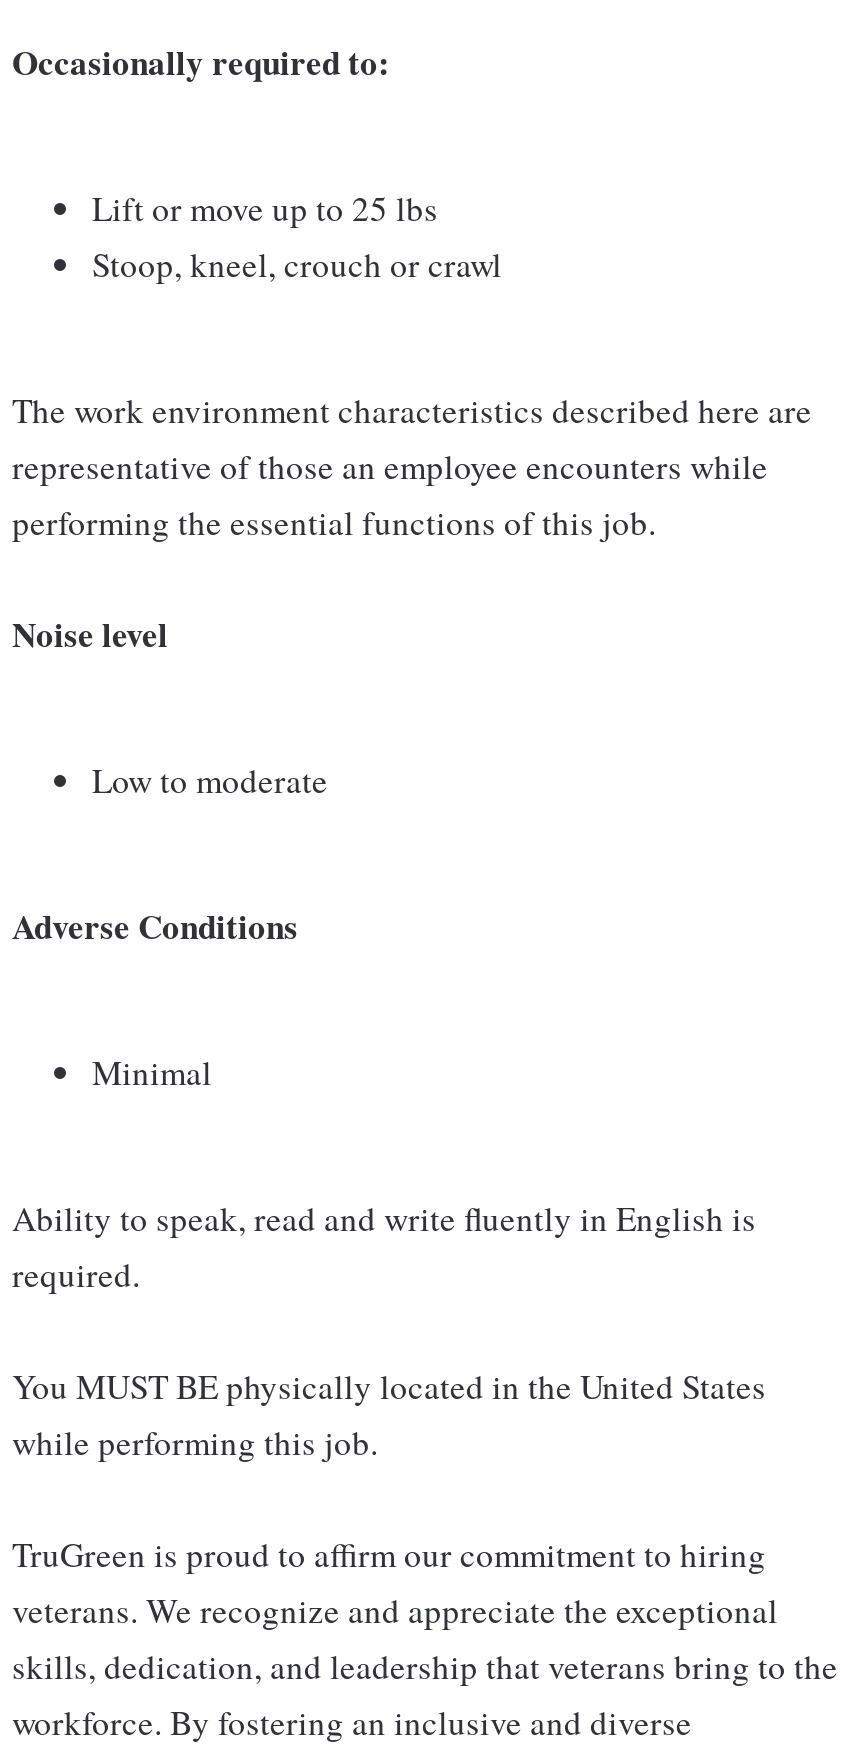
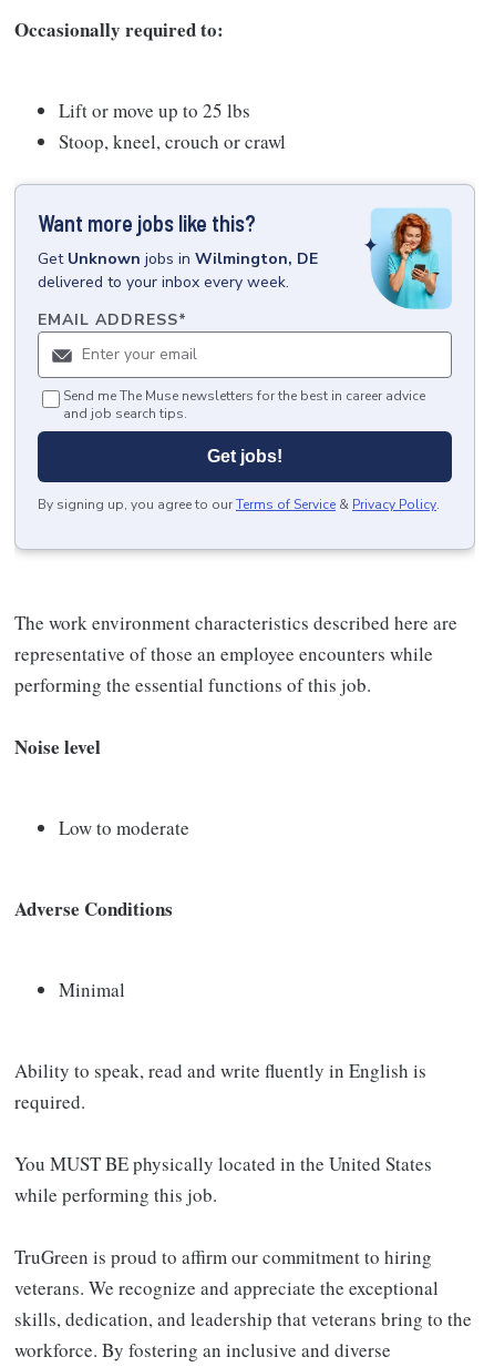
+ [image]
+ Want more jobs like this?
+ Get Unknown jobs in Wilmington, DE
+ delivered to your inbox every week.
+ EMAIL ADDRESS*

+ Send me The Muse newsletters for the best in career advice
+ and job search tips.
+ Get jobs!
+ By signing up, you agree to our Terms of Service & Privacy Policy.
